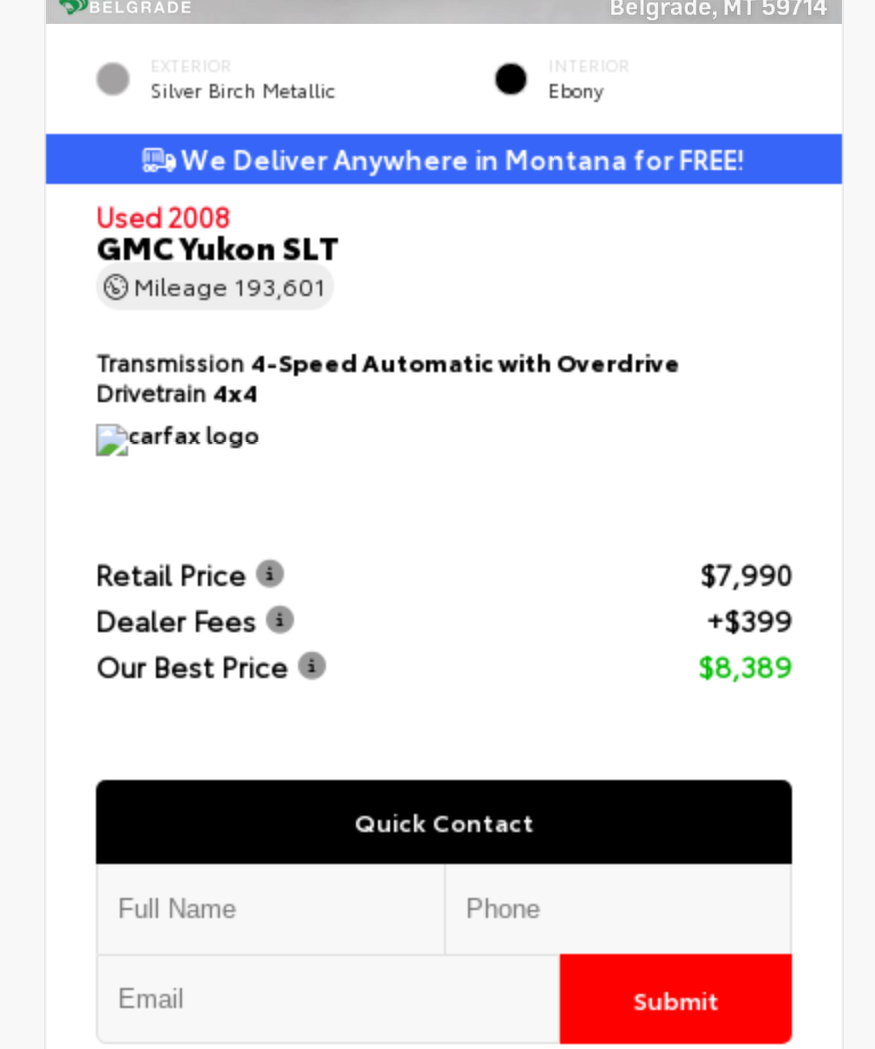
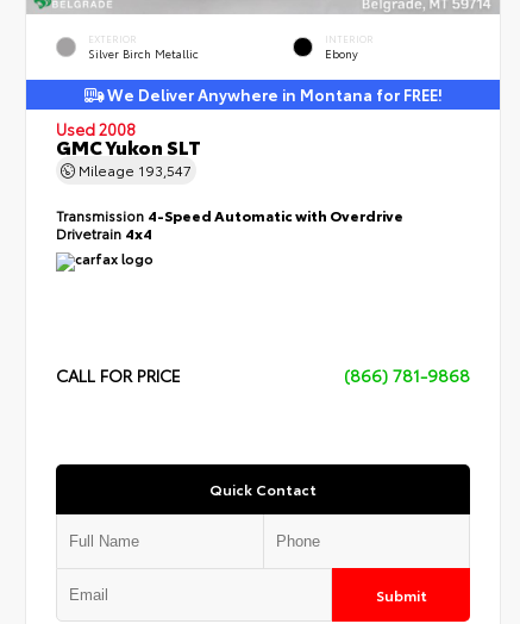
- Mileage 193,601
+ Mileage 193,547

- Retail Price
- $7,990
- Dealer Fees
- +$399
- Our Best Price
- $8,389
+ CALL FOR PRICE
+ (866) 781-9868
